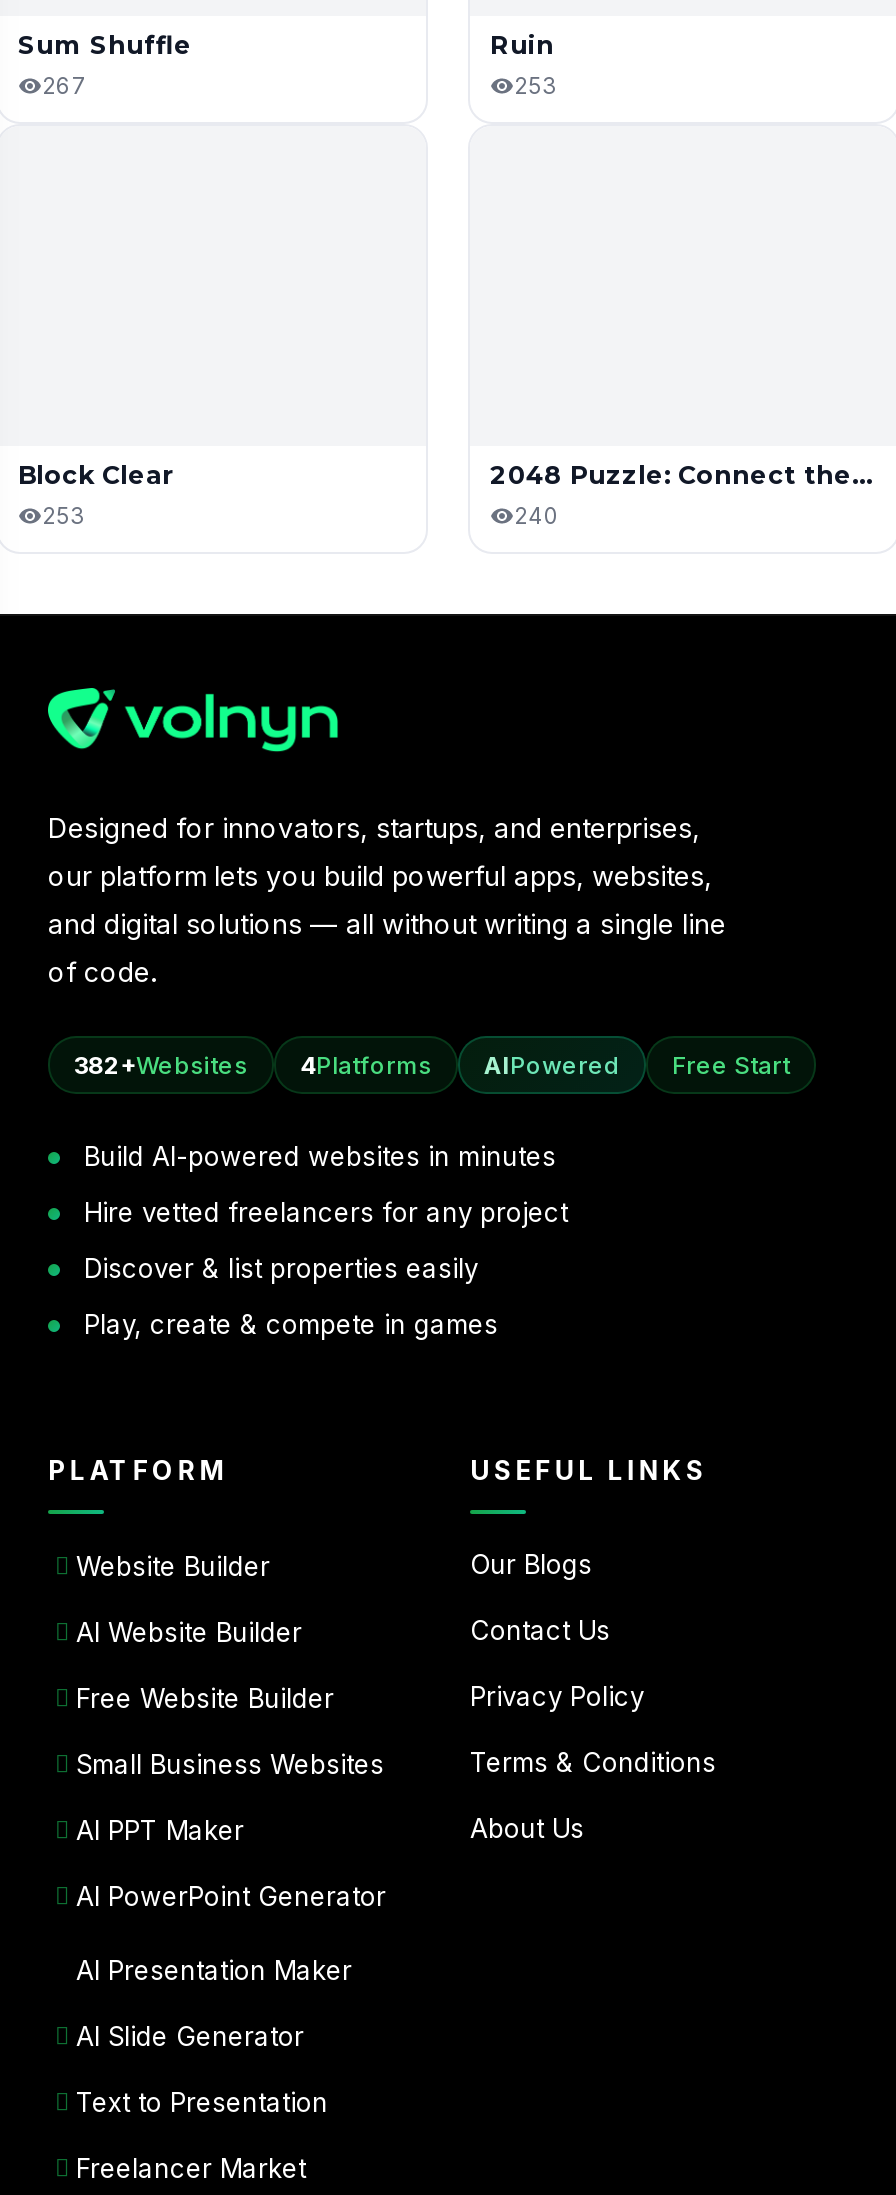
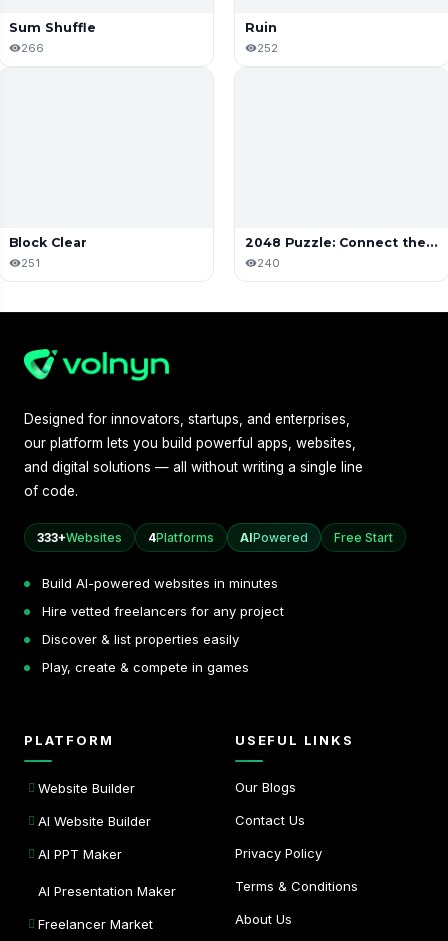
- 267
+ 266

- 253
+ 252

- 253
+ 251

- 382+Websites 4Platforms AIPowered Free Start
+ 333+Websites 4Platforms AIPowered Free Start

- Free Website Builder
- Small Business Websites

- AI PowerPoint Generator

- AI Slide Generator
- Text to Presentation
